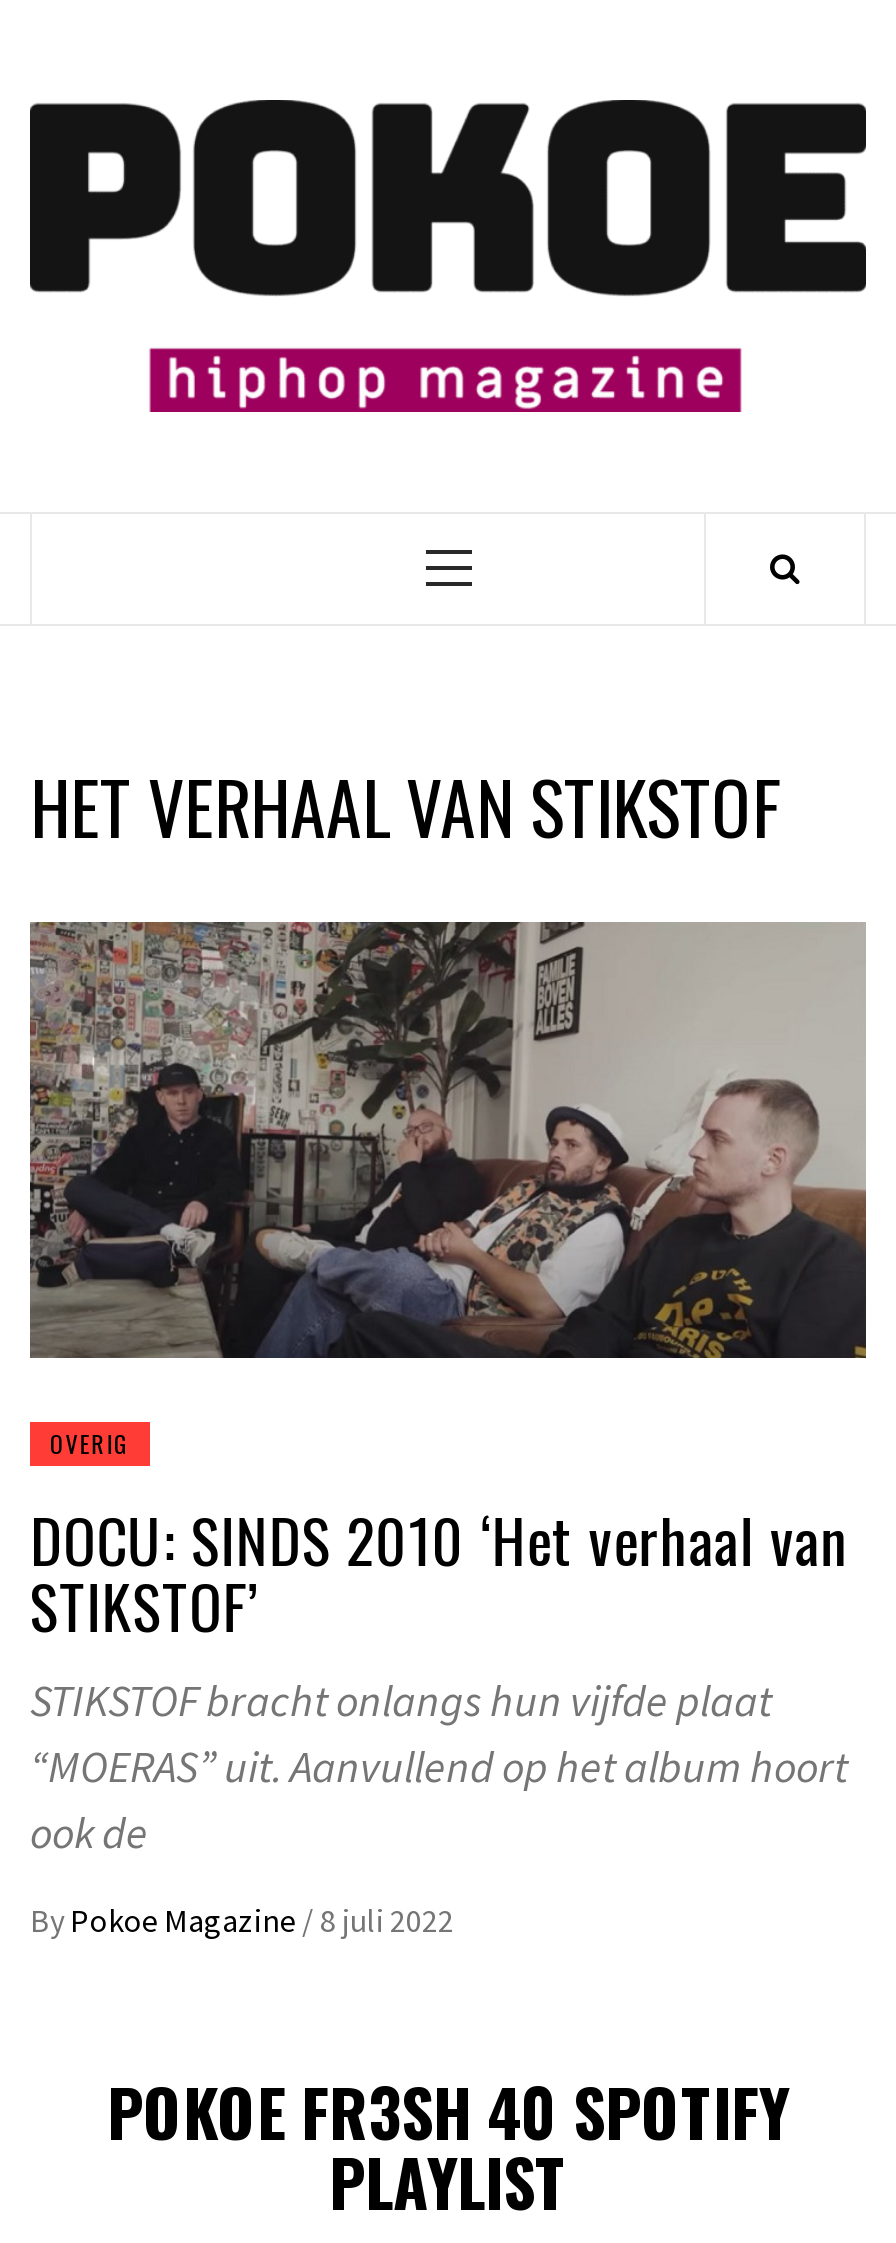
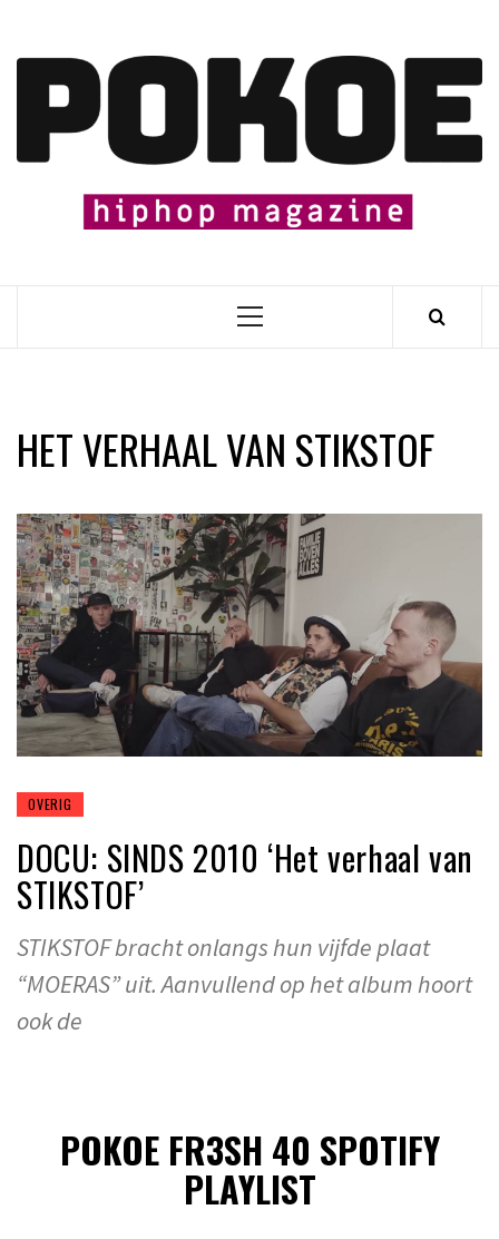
- By Pokoe Magazine / 8 juli 2022
